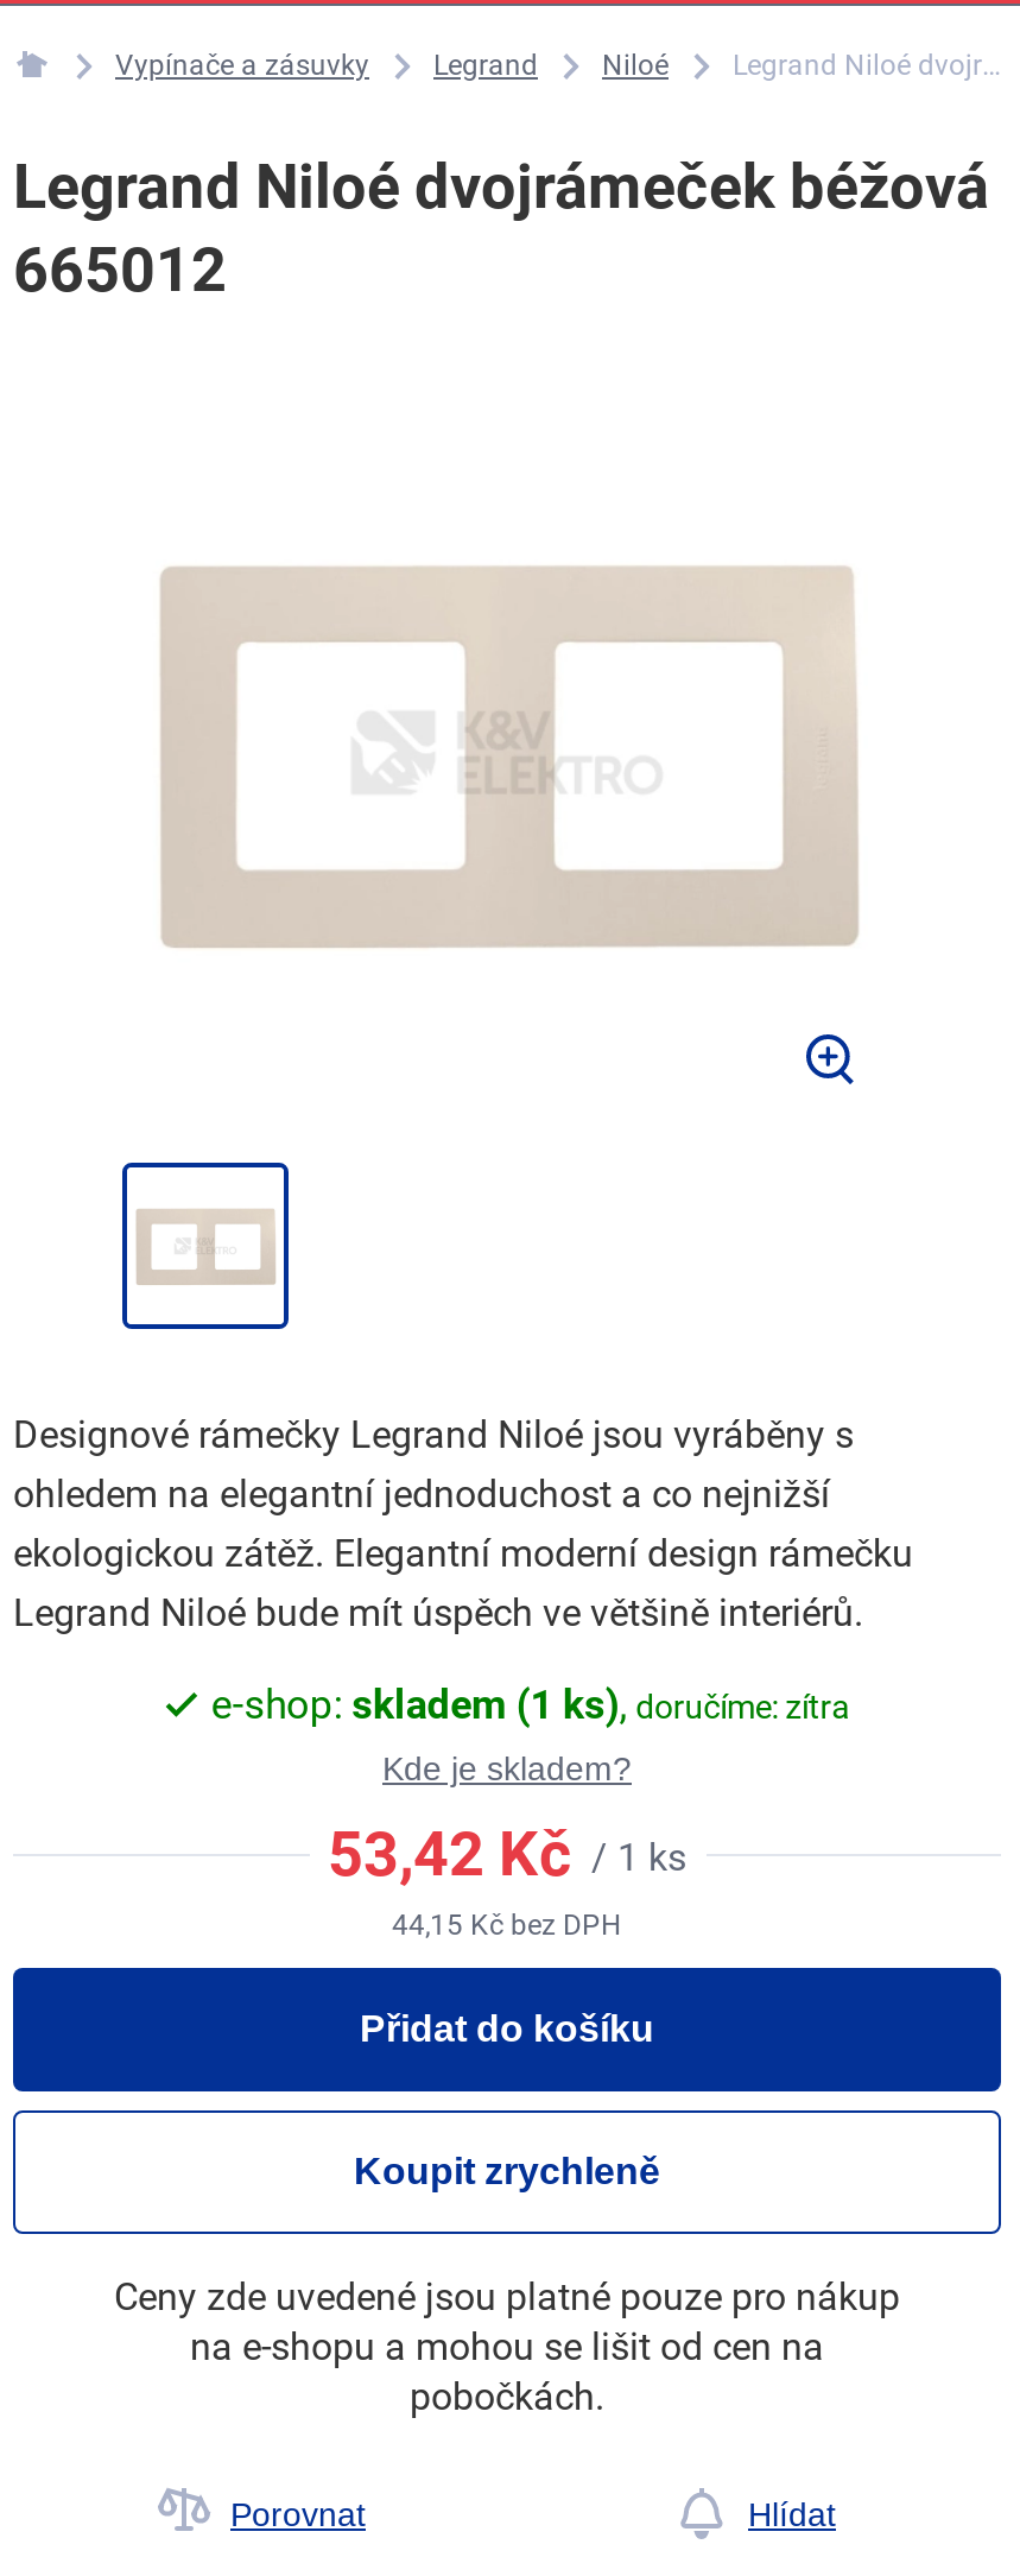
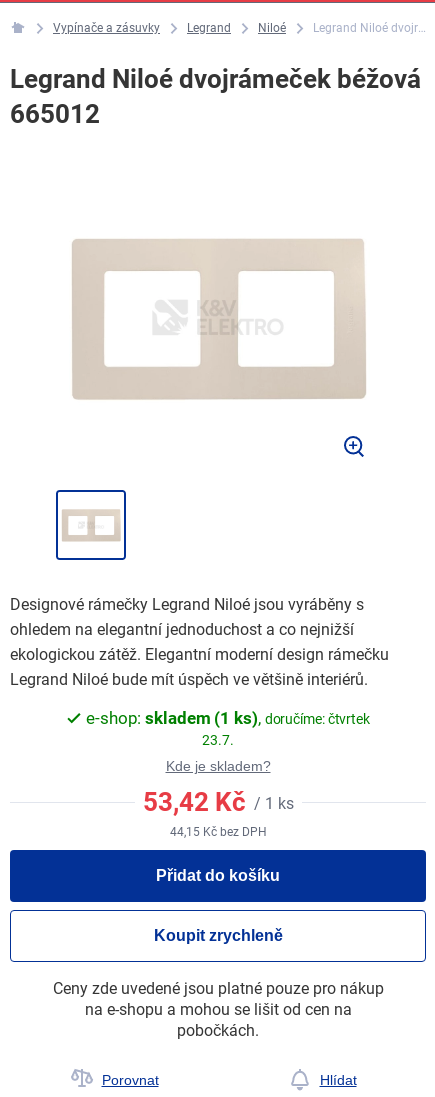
- e-shop: skladem (1 ks), doručíme: zítra
+ e-shop: skladem (1 ks), doručíme: čtvrtek
+ 23.7.
